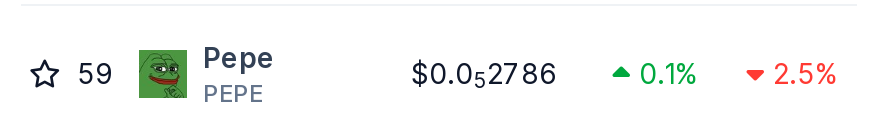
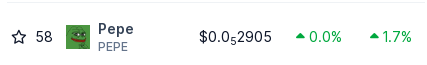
- 59
+ 58

- $0.052786
+ $0.052905

- 0.1%
+ 0.0%

- 2.5%
+ 1.7%
